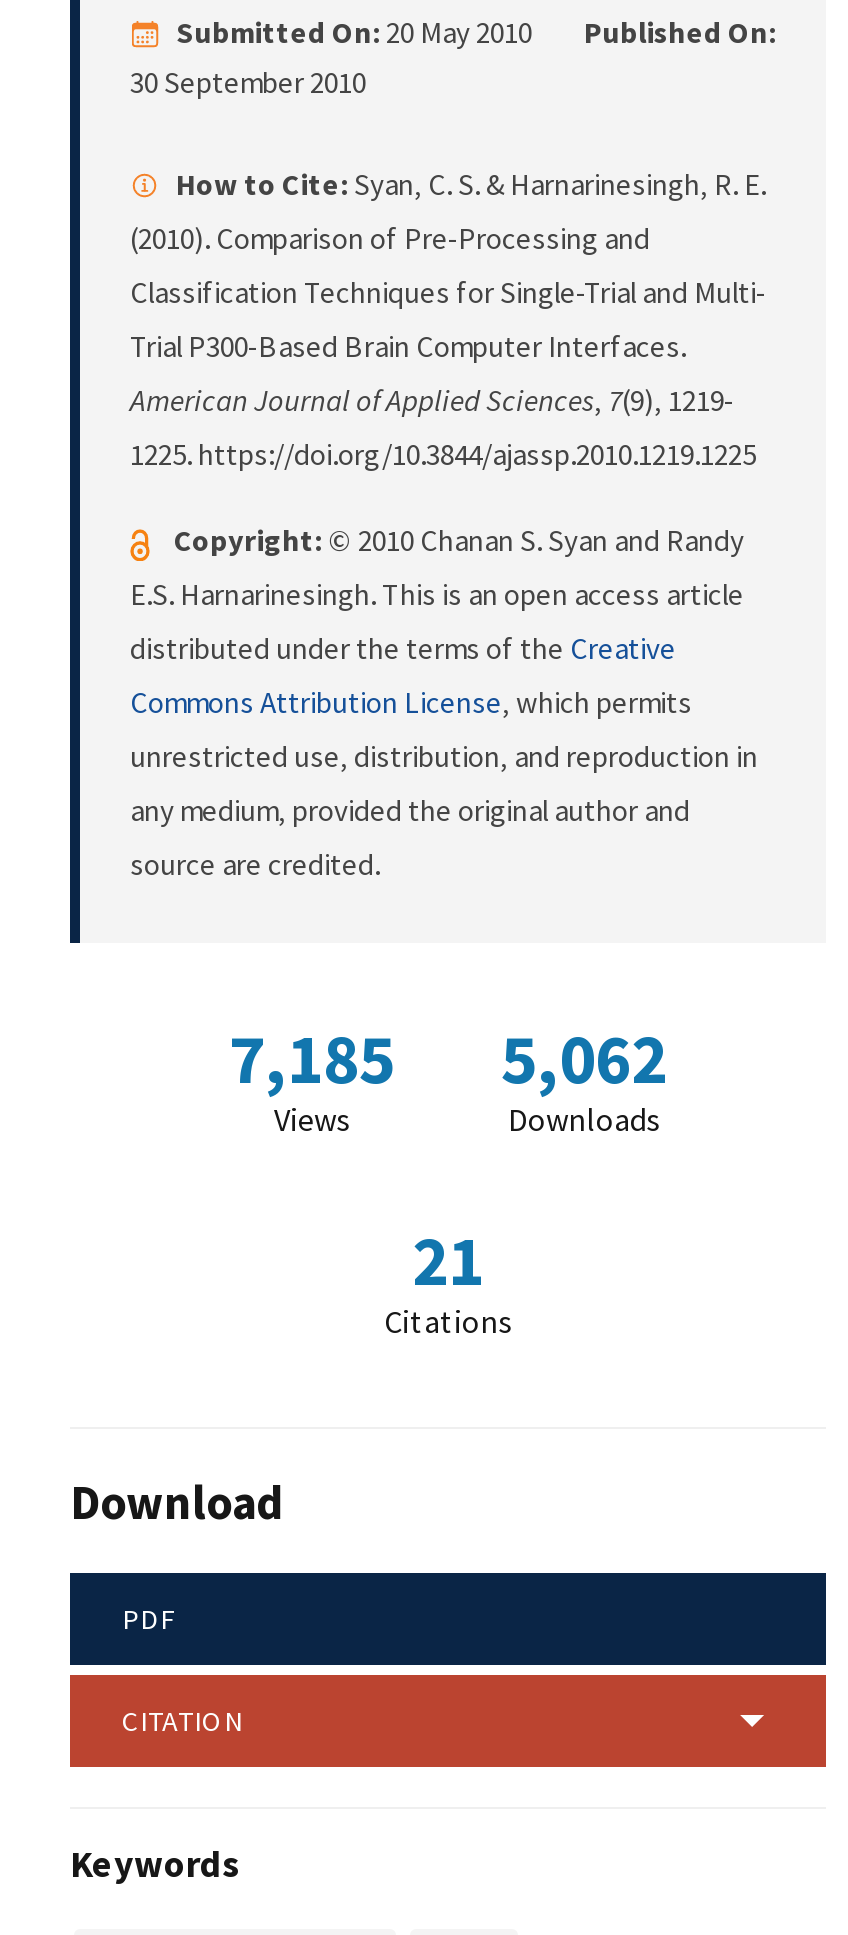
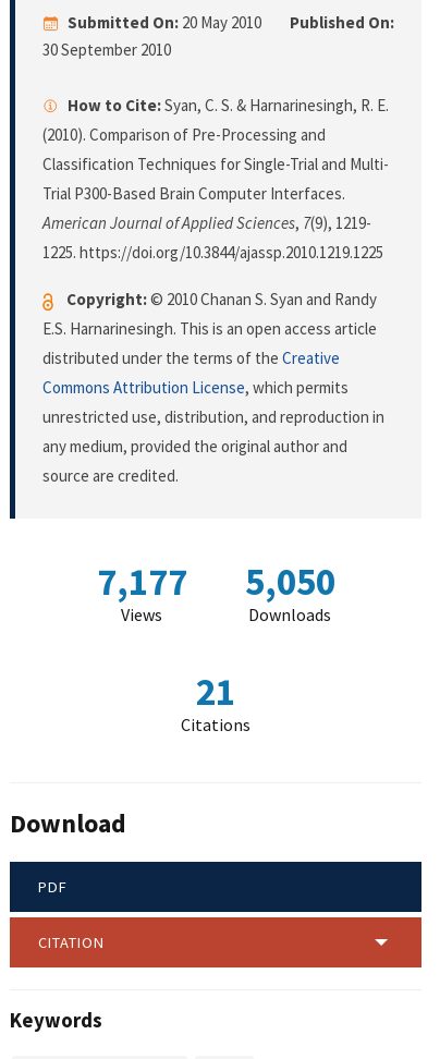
- 7,185
+ 7,177

- 5,062
+ 5,050
